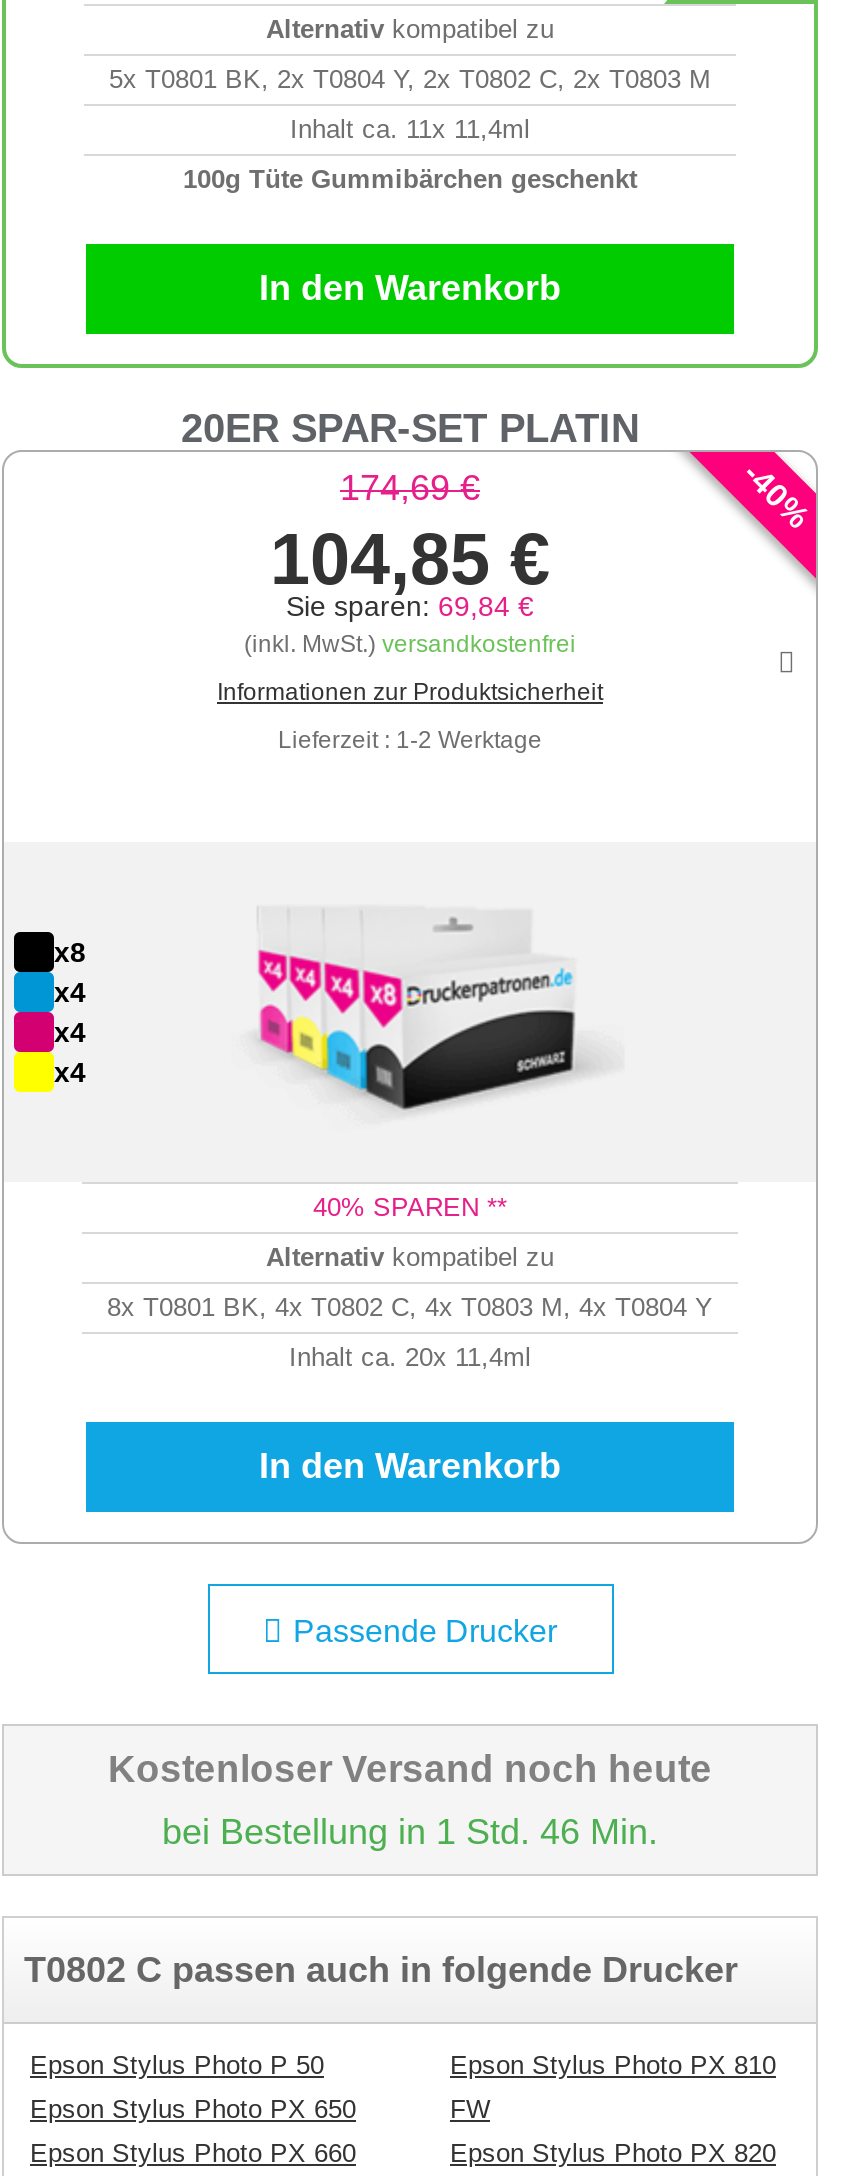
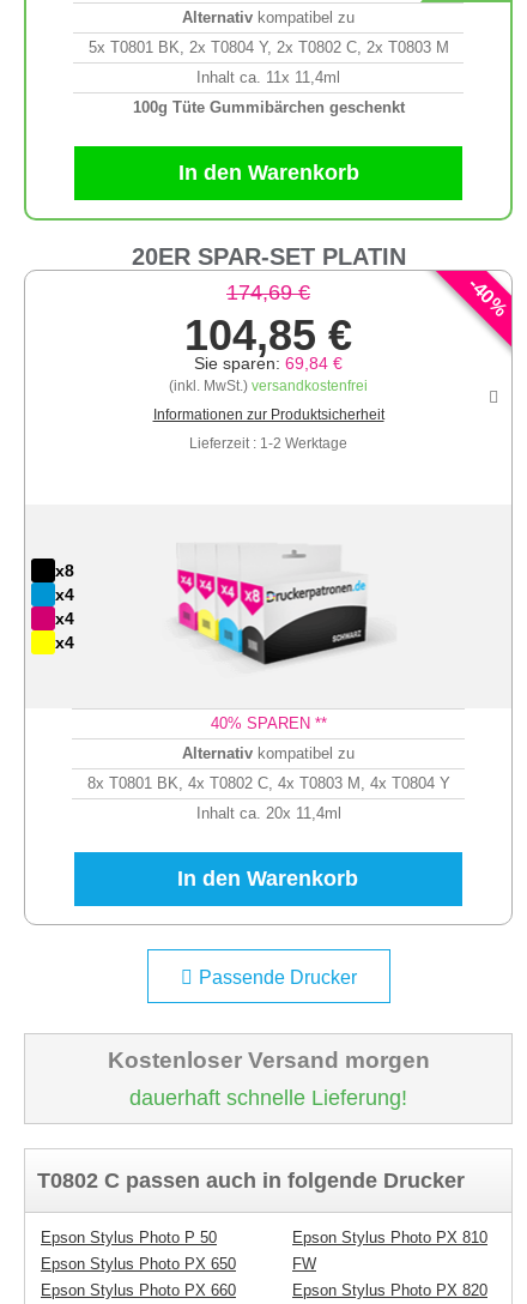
- Kostenloser Versand noch heute
+ Kostenloser Versand morgen

- bei Bestellung in 1 Std. 46 Min.
+ dauerhaft schnelle Lieferung!
